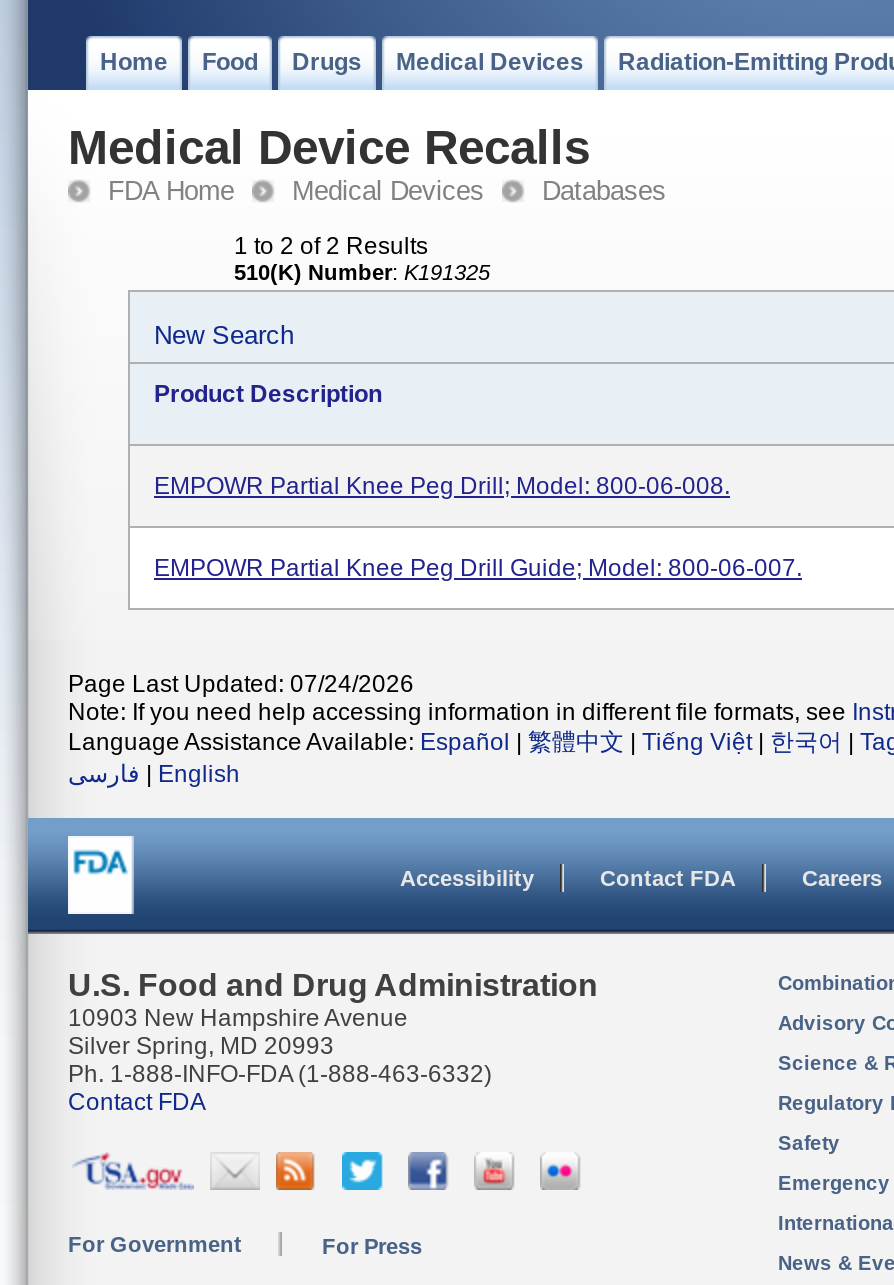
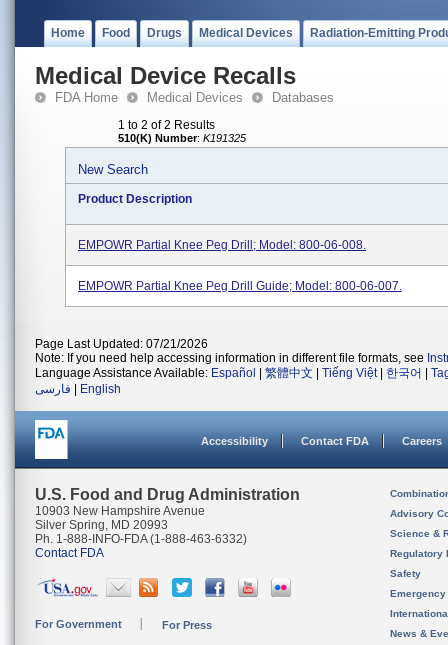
- Page Last Updated: 07/24/2026
+ Page Last Updated: 07/21/2026
